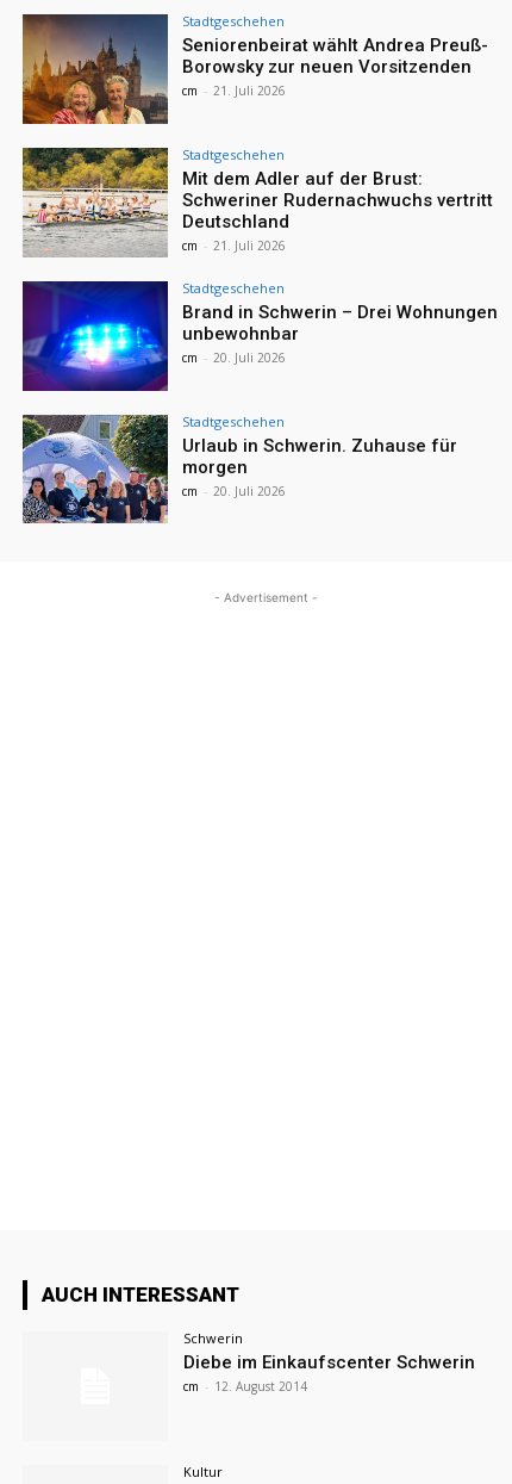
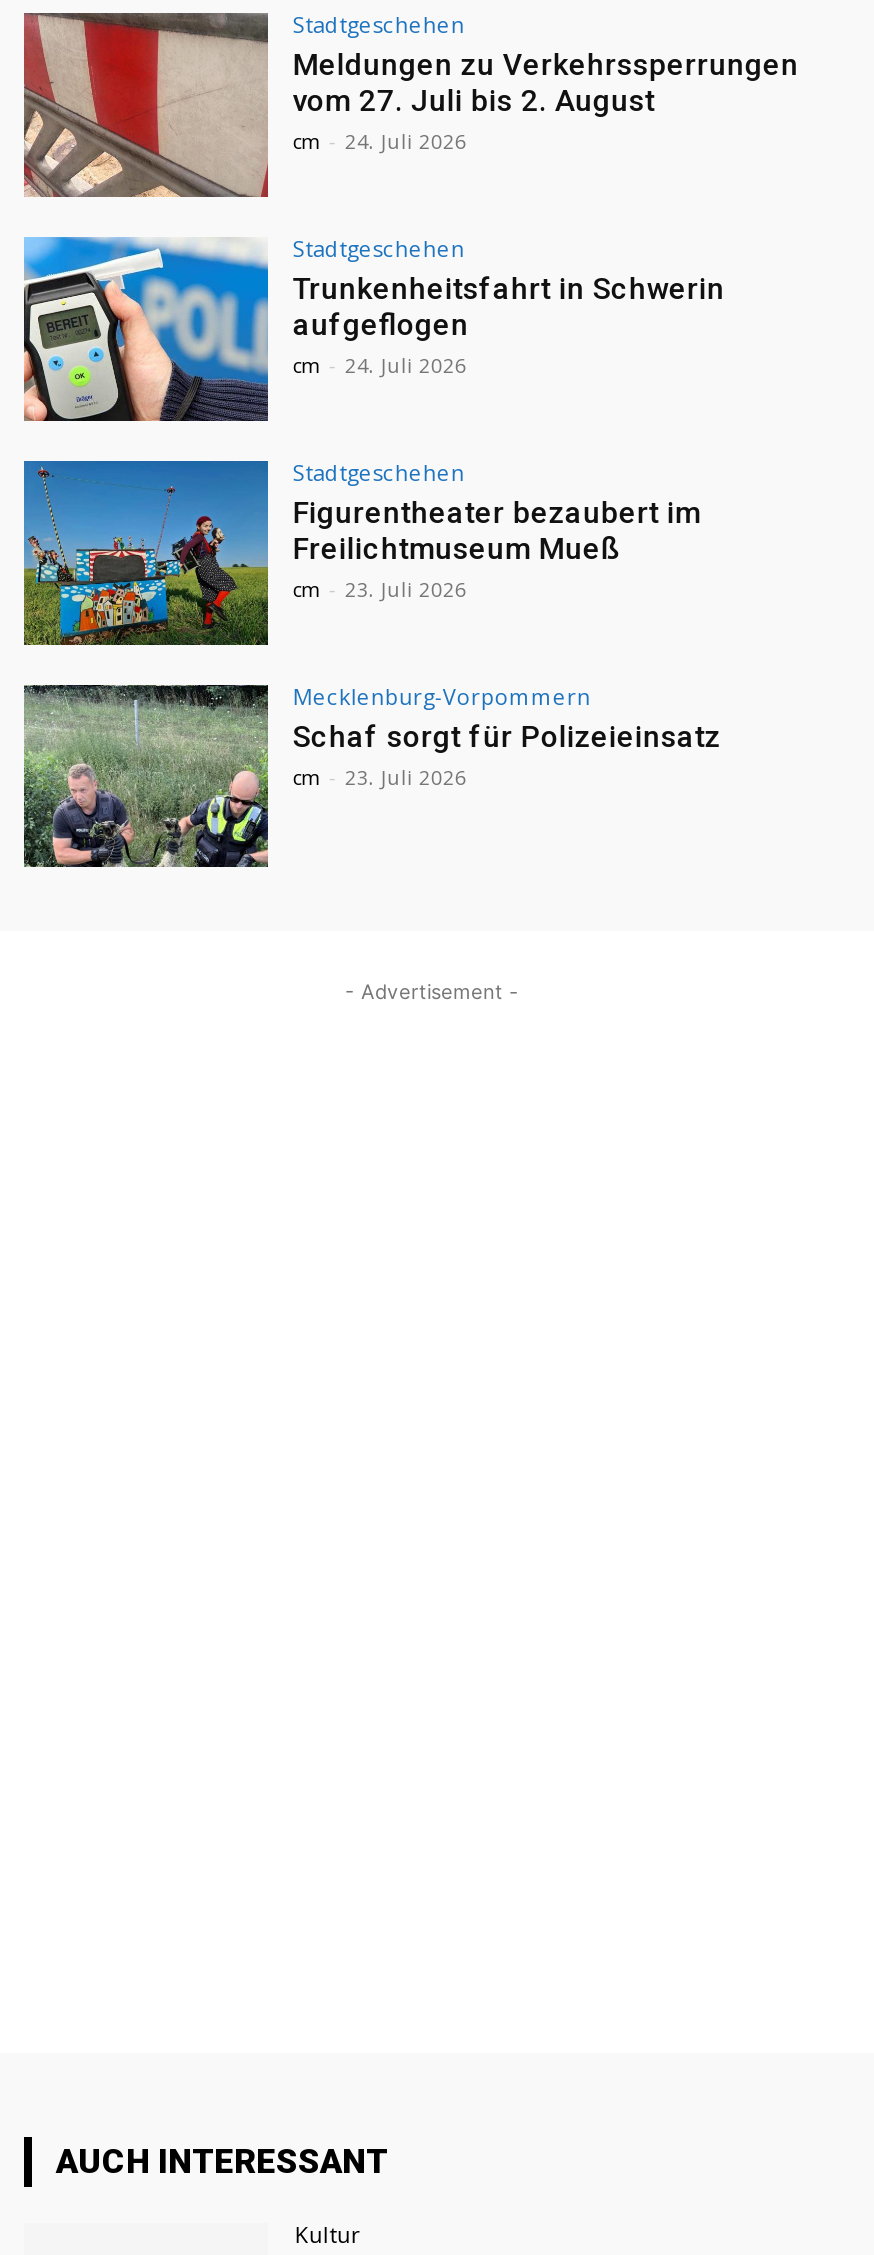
- [image]
- Seniorenbeirat wählt Andrea Preuß-
- Borowsky zur neuen Vorsitzenden
- cm - 21. Juli 2026
+ [image]
+ Meldungen zu Verkehrssperrungen
+ vom 27. Juli bis 2. August
+ cm - 24. Juli 2026

- [image]
- Mit dem Adler auf der Brust:
- Schweriner Rudernachwuchs vertritt
- Deutschland
- cm - 21. Juli 2026
+ [image]
+ Trunkenheitsfahrt in Schwerin
+ aufgeflogen
+ cm - 24. Juli 2026

- [image]
- Brand in Schwerin – Drei Wohnungen
- unbewohnbar
- cm - 20. Juli 2026
+ [image]
+ Figurentheater bezaubert im
+ Freilichtmuseum Mueß
+ cm - 23. Juli 2026

- [image]
- Stadtgeschehen
- Urlaub in Schwerin. Zuhause für
- morgen
- cm - 20. Juli 2026
+ [image]
+ Mecklenburg-Vorpommern
+ Schaf sorgt für Polizeieinsatz
+ cm - 23. Juli 2026

- Schwerin
- Diebe im Einkaufscenter Schwerin
- cm - 12. August 2014
